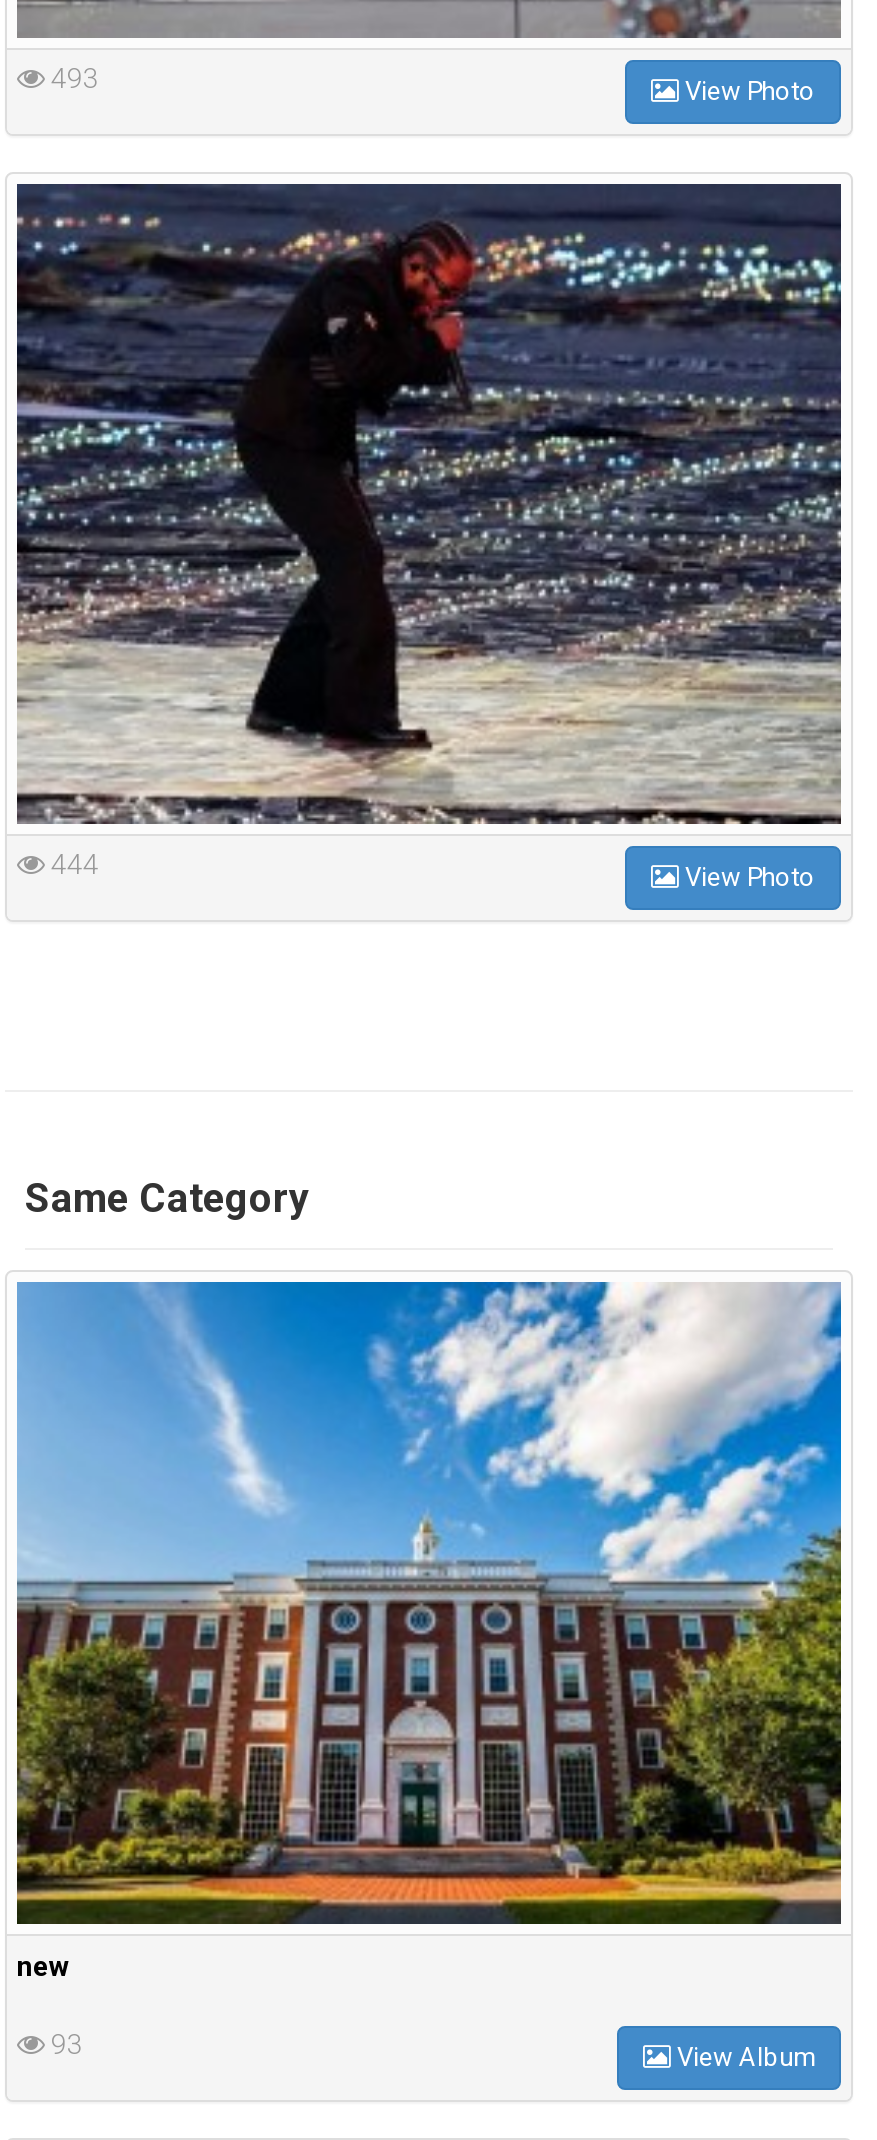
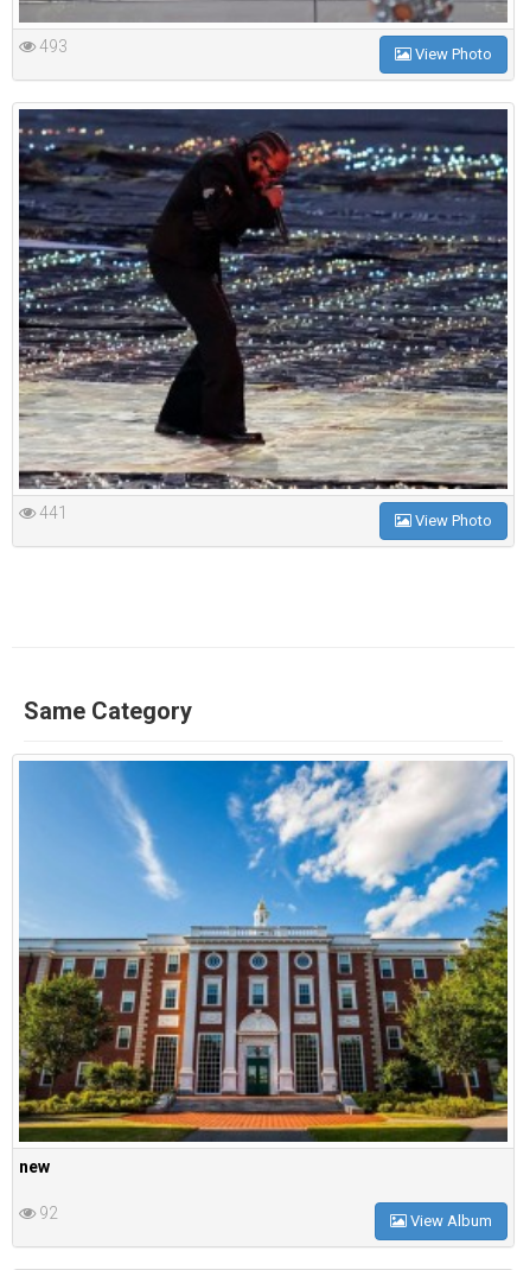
- 444
+ 441

- 93
+ 92
